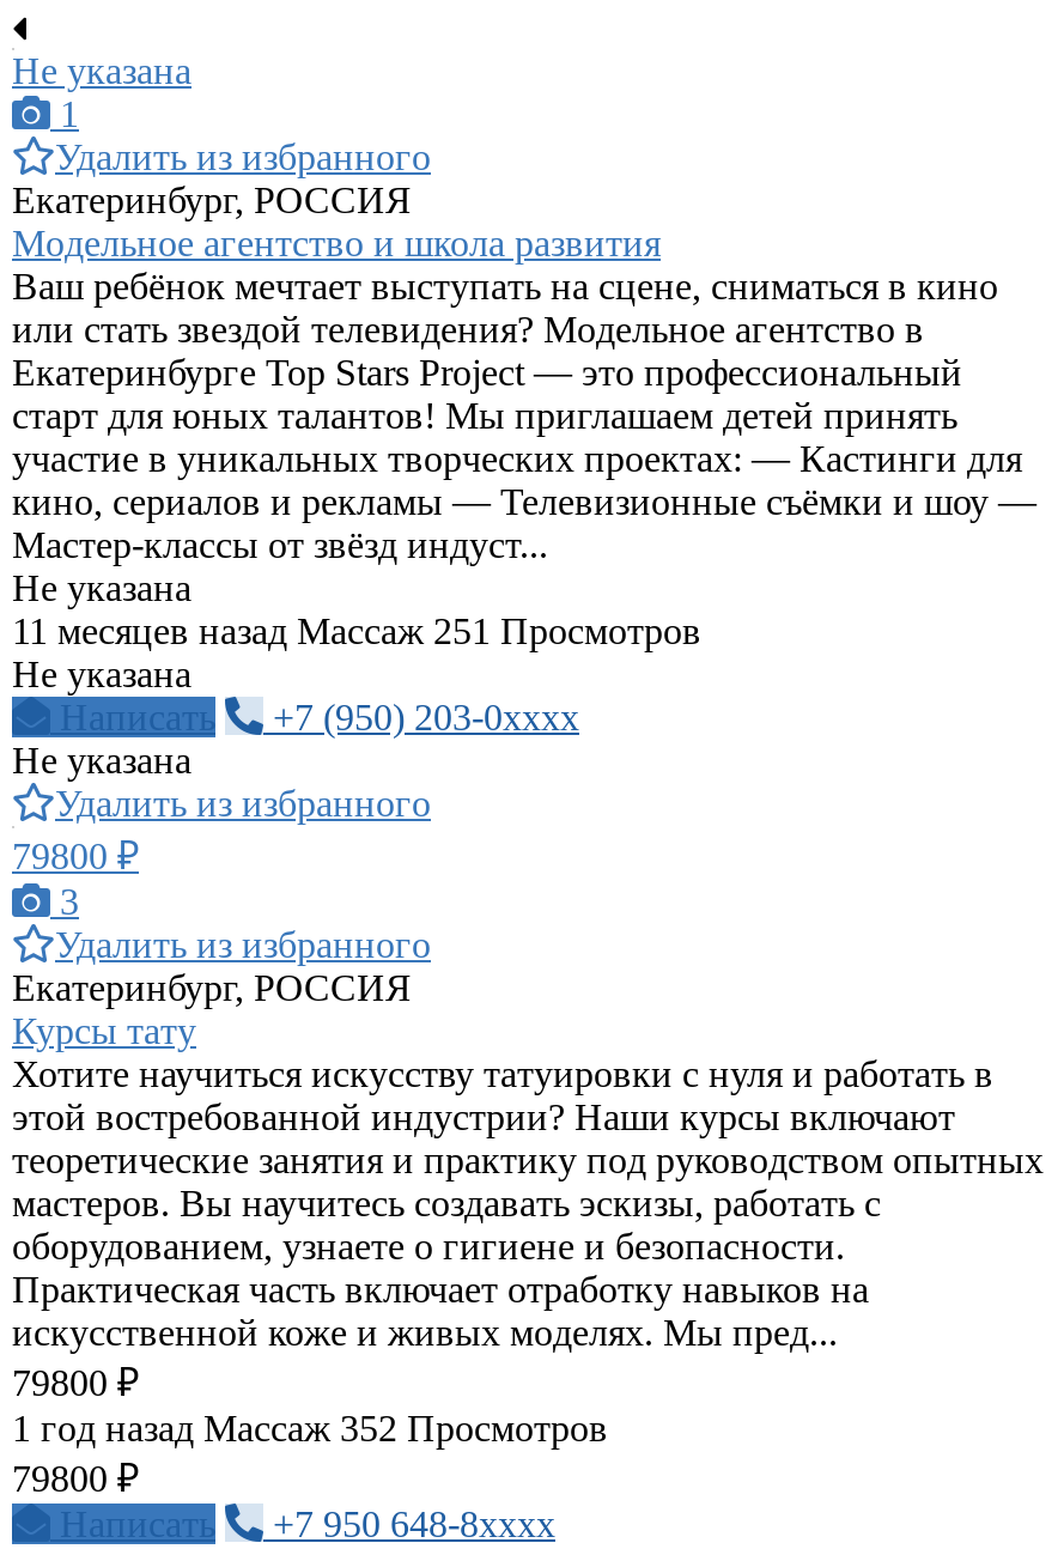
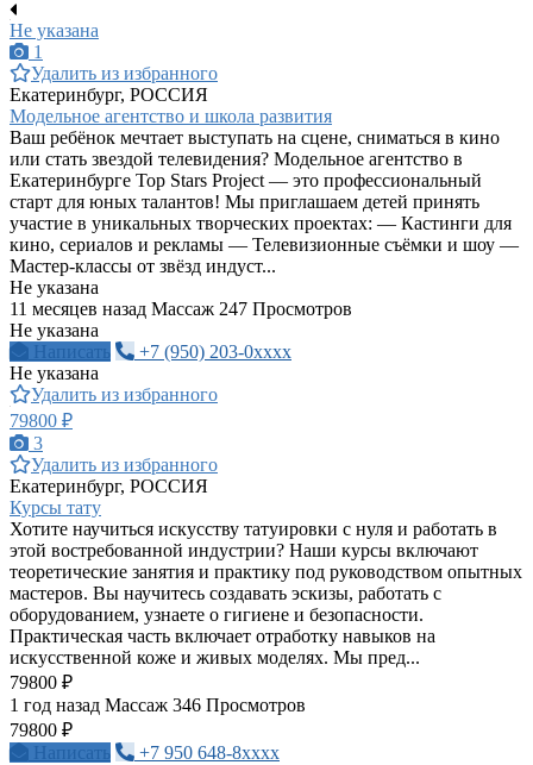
- 11 месяцев назад Массаж 251 Просмотров
+ 11 месяцев назад Массаж 247 Просмотров

- 1 год назад Массаж 352 Просмотров
+ 1 год назад Массаж 346 Просмотров
